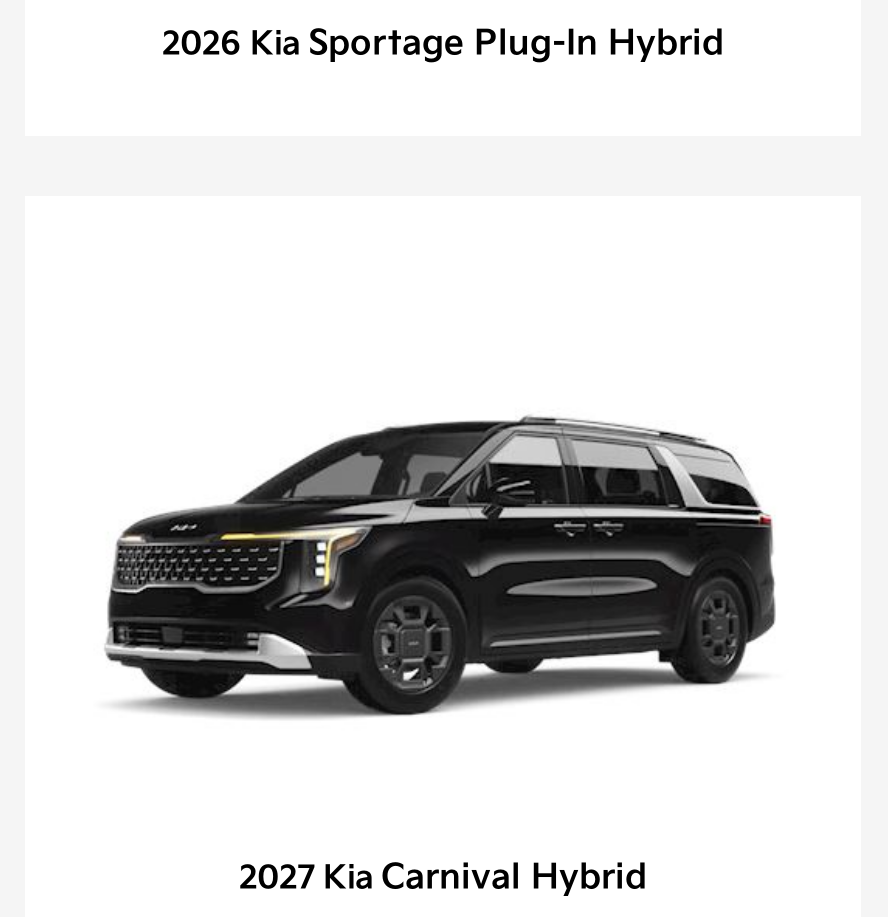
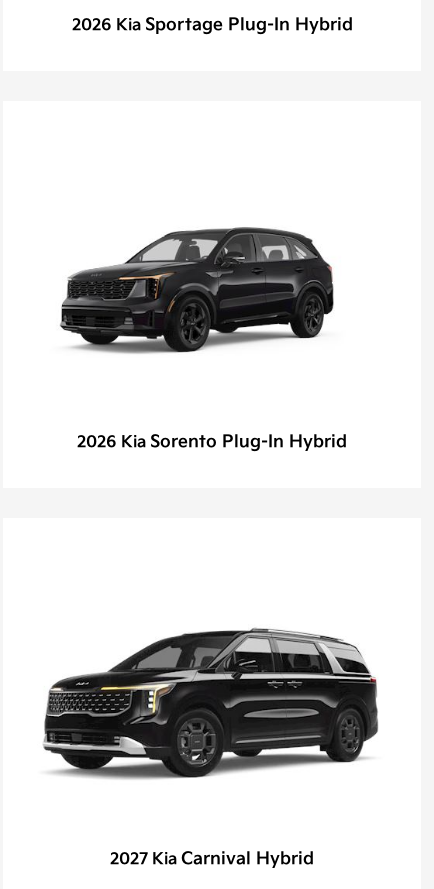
+ [image]

+ 2026 Kia Sorento Plug-In Hybrid
